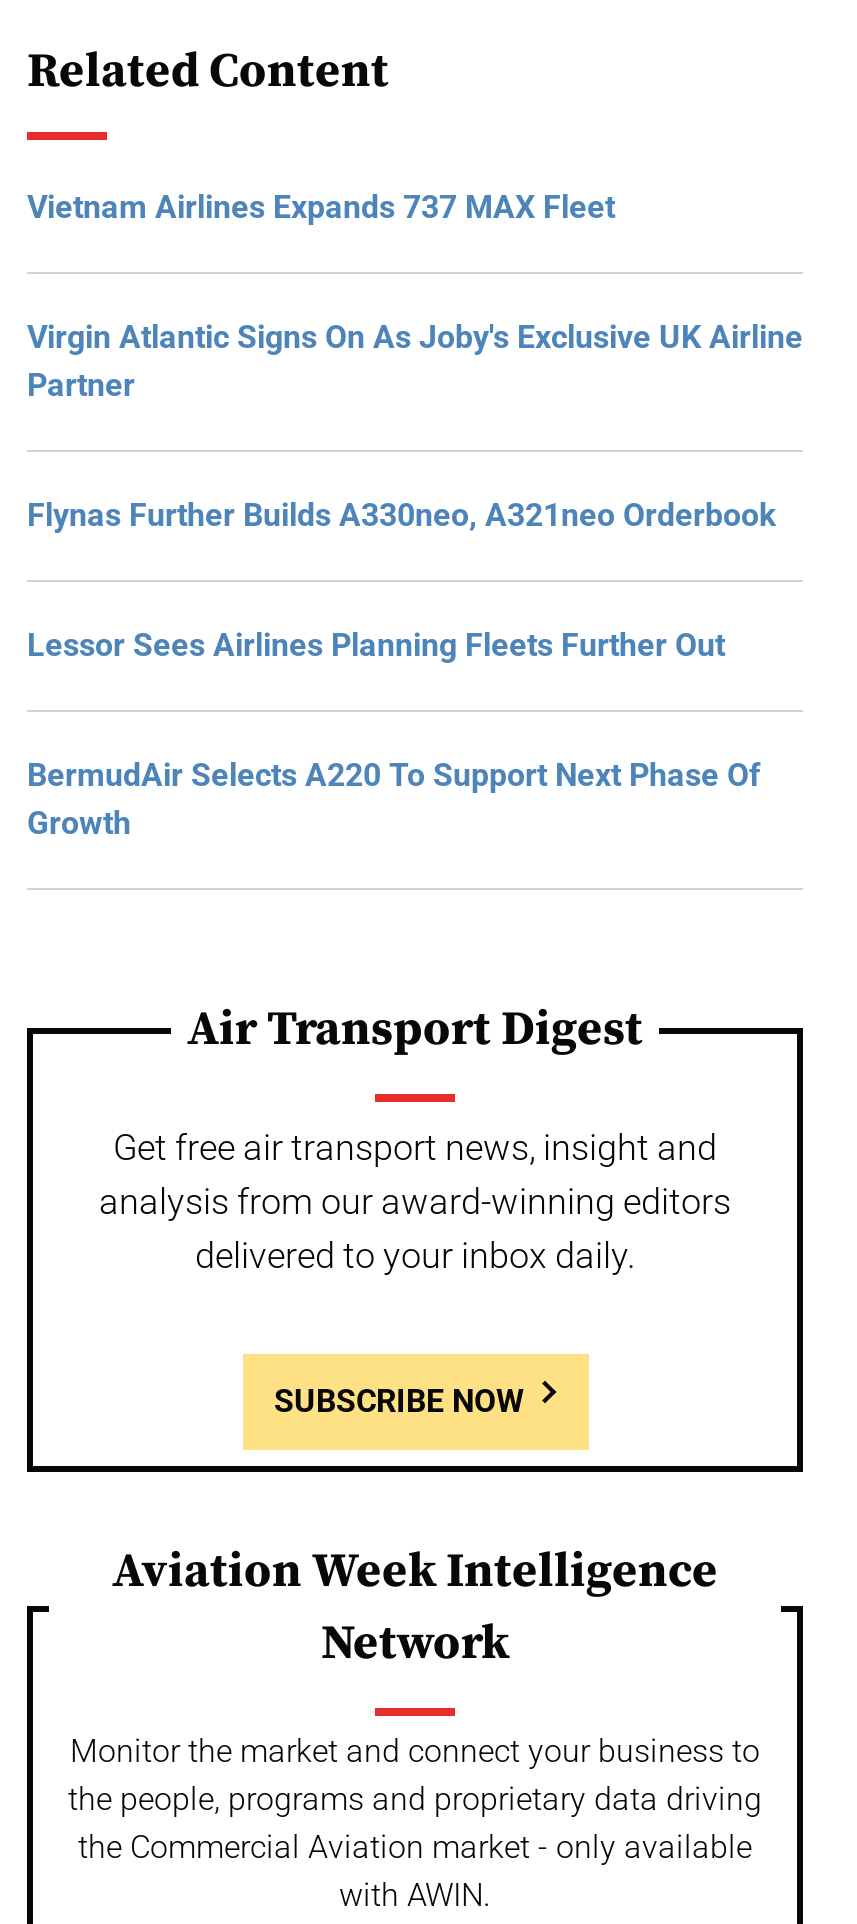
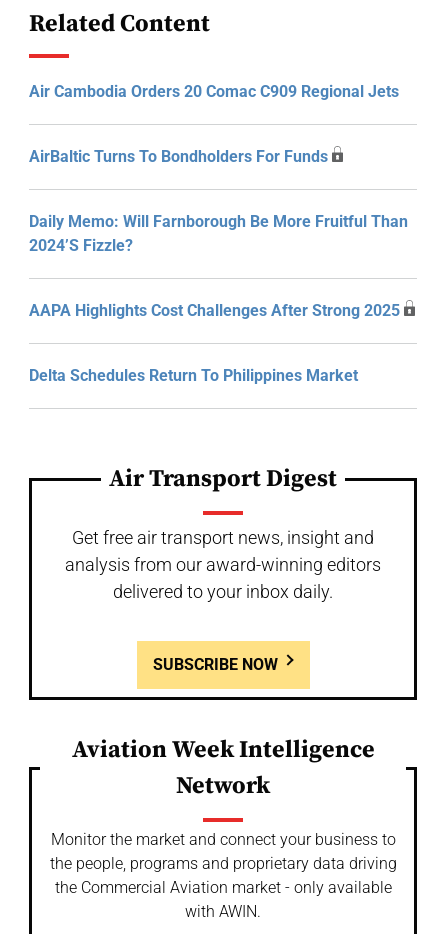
- Vietnam Airlines Expands 737 MAX Fleet
+ Air Cambodia Orders 20 Comac C909 Regional Jets

- Virgin Atlantic Signs On As Joby's Exclusive UK Airline
- Partner
+ AirBaltic Turns To Bondholders For Funds

- Flynas Further Builds A330neo, A321neo Orderbook
+ Daily Memo: Will Farnborough Be More Fruitful Than
+ 2024’s Fizzle?

- Lessor Sees Airlines Planning Fleets Further Out
+ AAPA Highlights Cost Challenges After Strong 2025

- BermudAir Selects A220 To Support Next Phase Of
- Growth
+ Delta Schedules Return To Philippines Market
